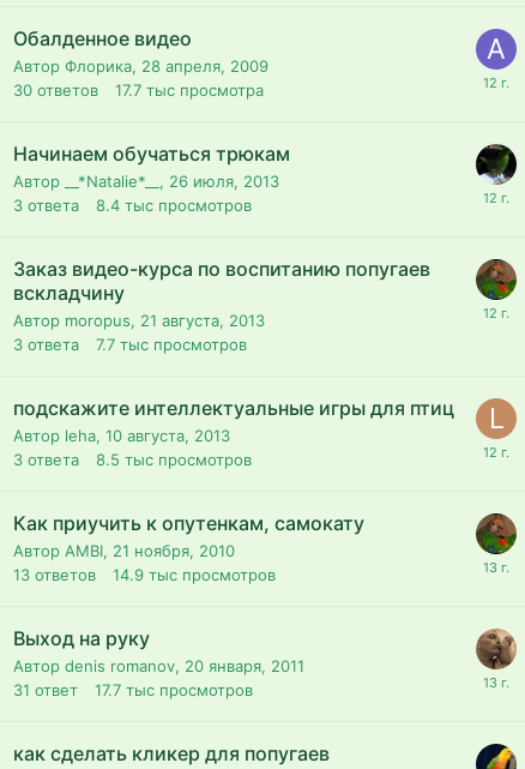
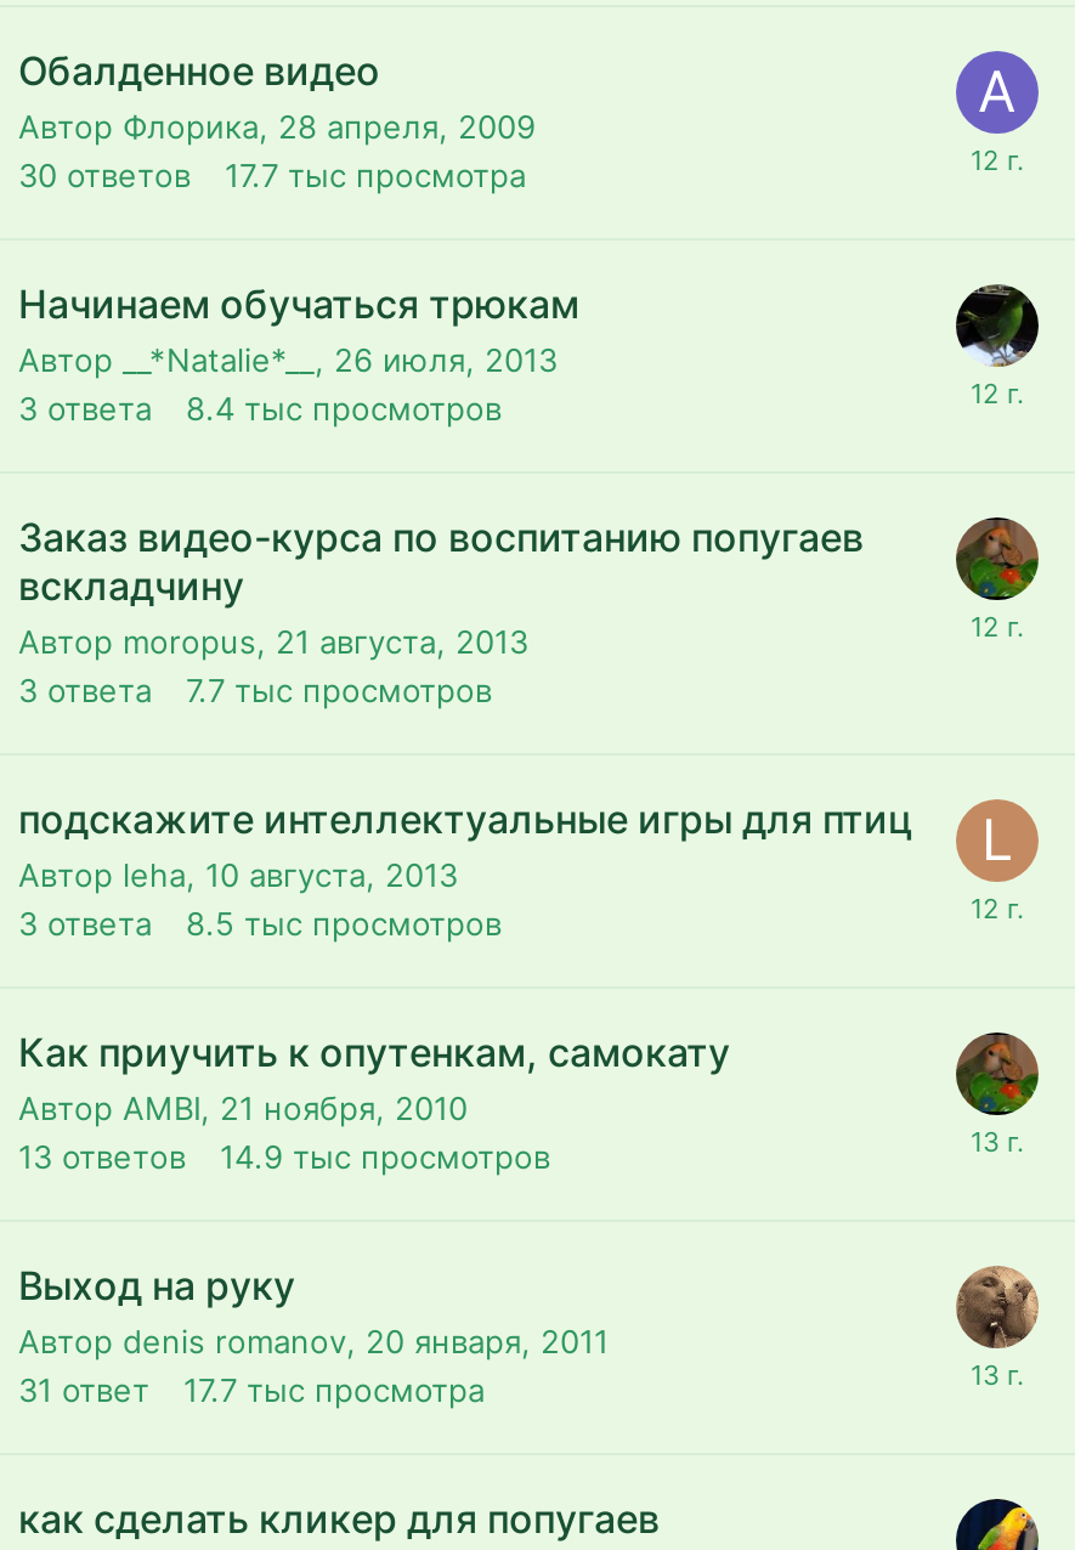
- 17.7 тыс просмотров
+ 17.7 тыс просмотра
